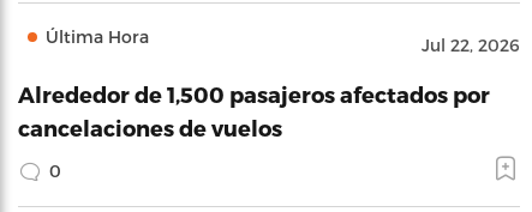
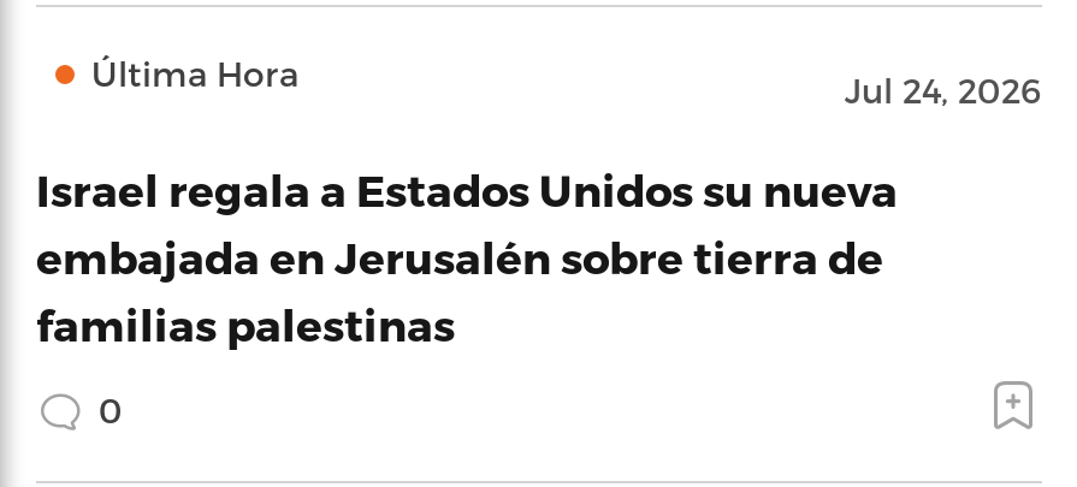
- Jul 22, 2026
+ Jul 24, 2026

- Alrededor de 1,500 pasajeros afectados por
- cancelaciones de vuelos
+ Israel regala a Estados Unidos su nueva
+ embajada en Jerusalén sobre tierra de
+ familias palestinas
